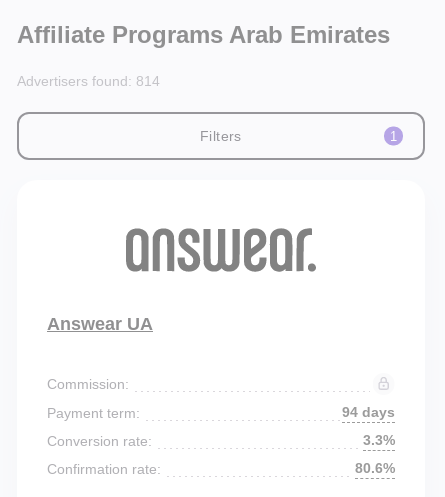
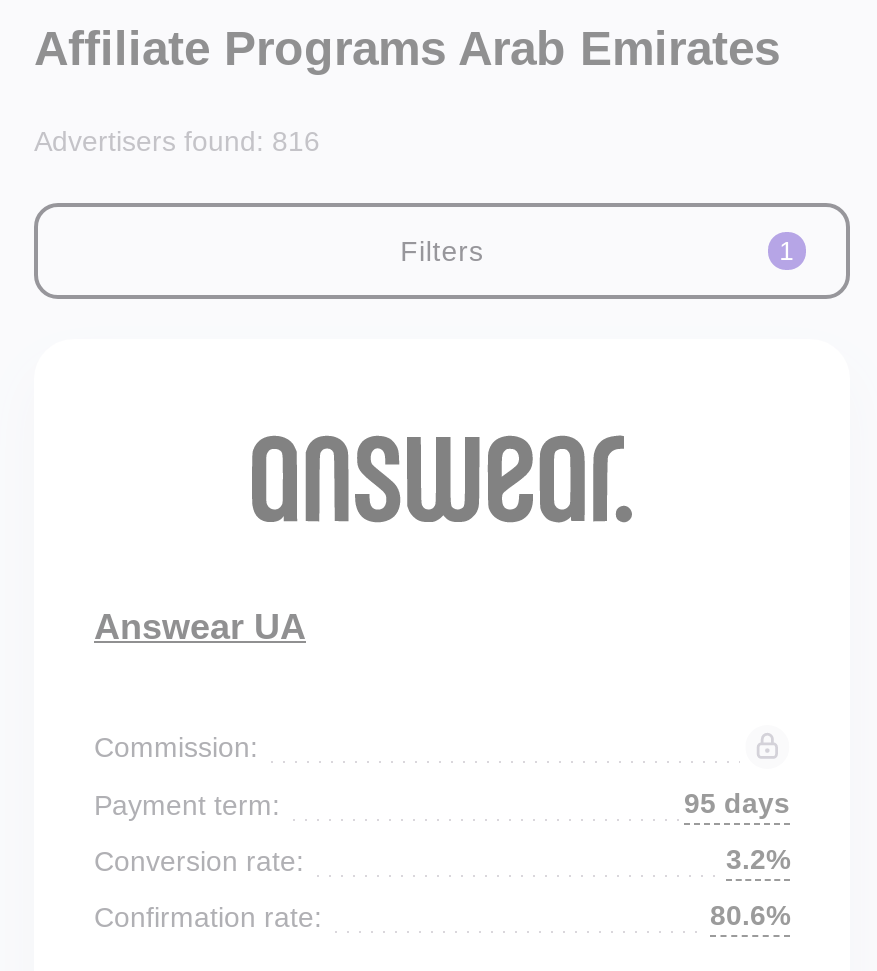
- Advertisers found: 814
+ Advertisers found: 816

- 94 days
+ 95 days

- 3.3%
+ 3.2%
